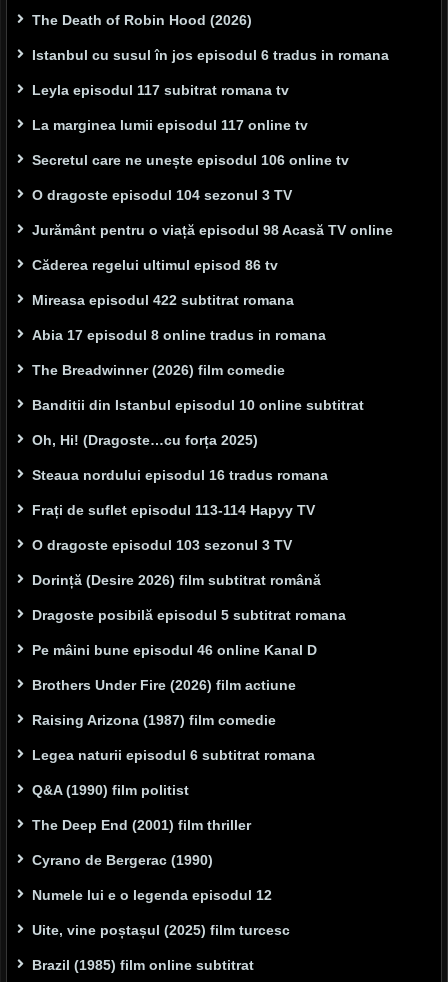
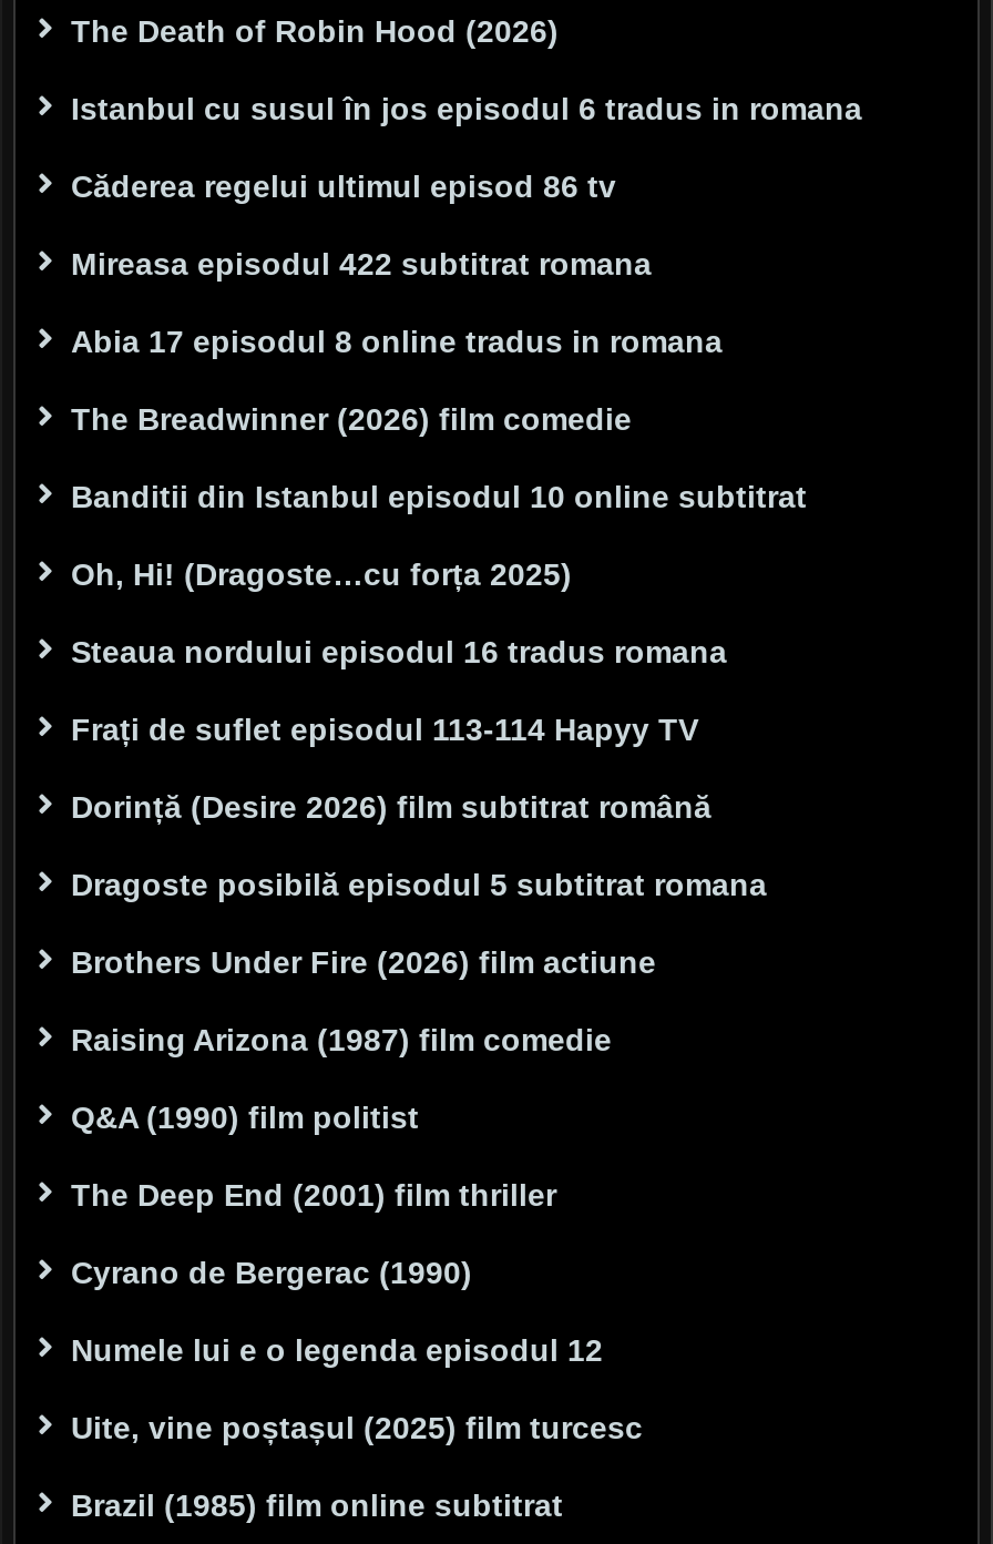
- Leyla episodul 117 subitrat romana tv
- La marginea lumii episodul 117 online tv
- Secretul care ne unește episodul 106 online tv
- O dragoste episodul 104 sezonul 3 TV
- Jurământ pentru o viață episodul 98 Acasă TV online

- O dragoste episodul 103 sezonul 3 TV

- Pe mâini bune episodul 46 online Kanal D

- Legea naturii episodul 6 subtitrat romana
